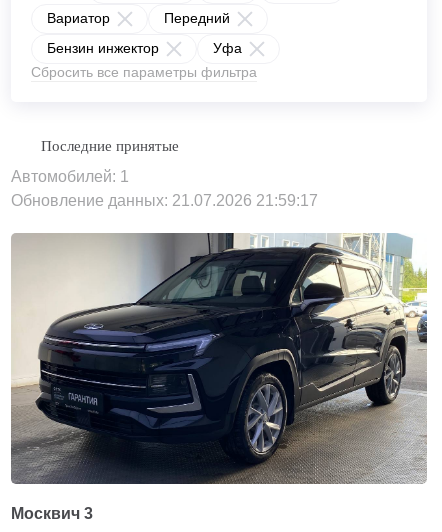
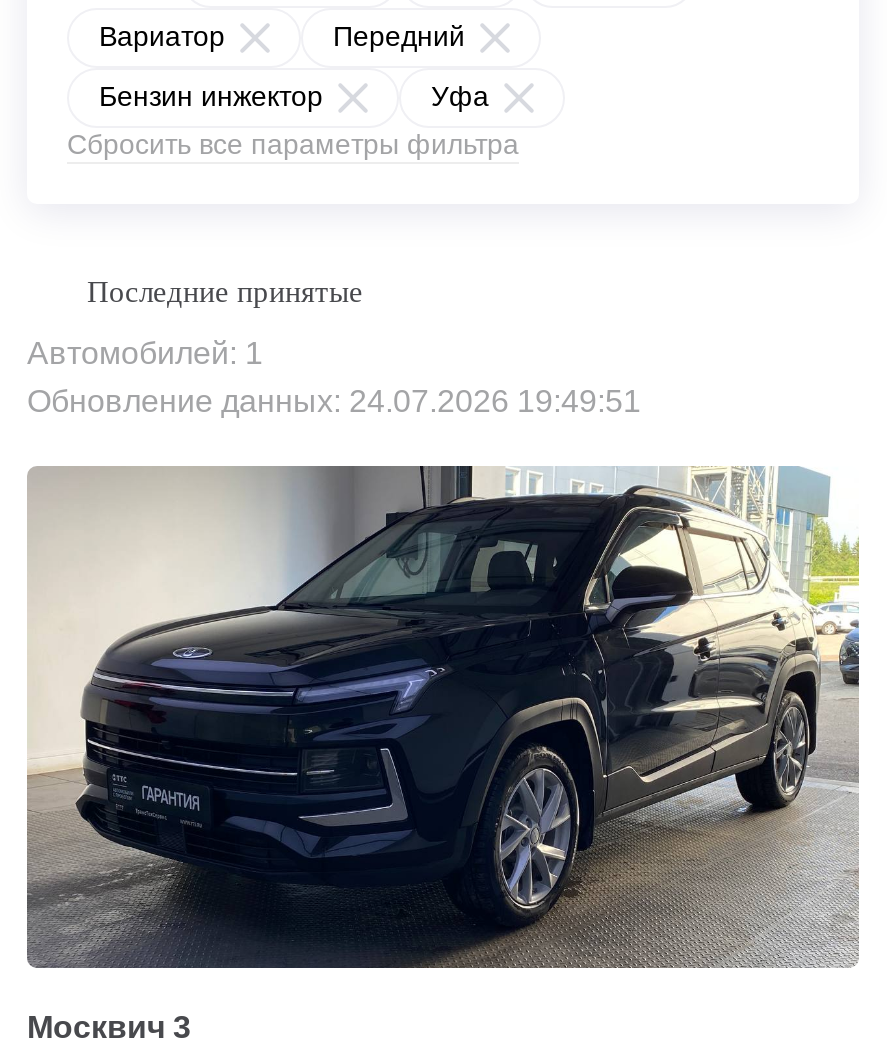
- Обновление данных: 21.07.2026 21:59:17
+ Обновление данных: 24.07.2026 19:49:51
